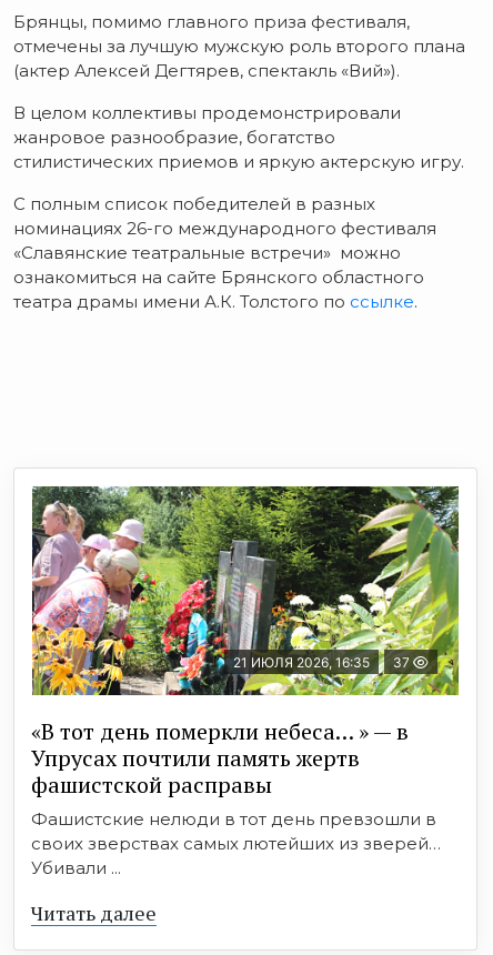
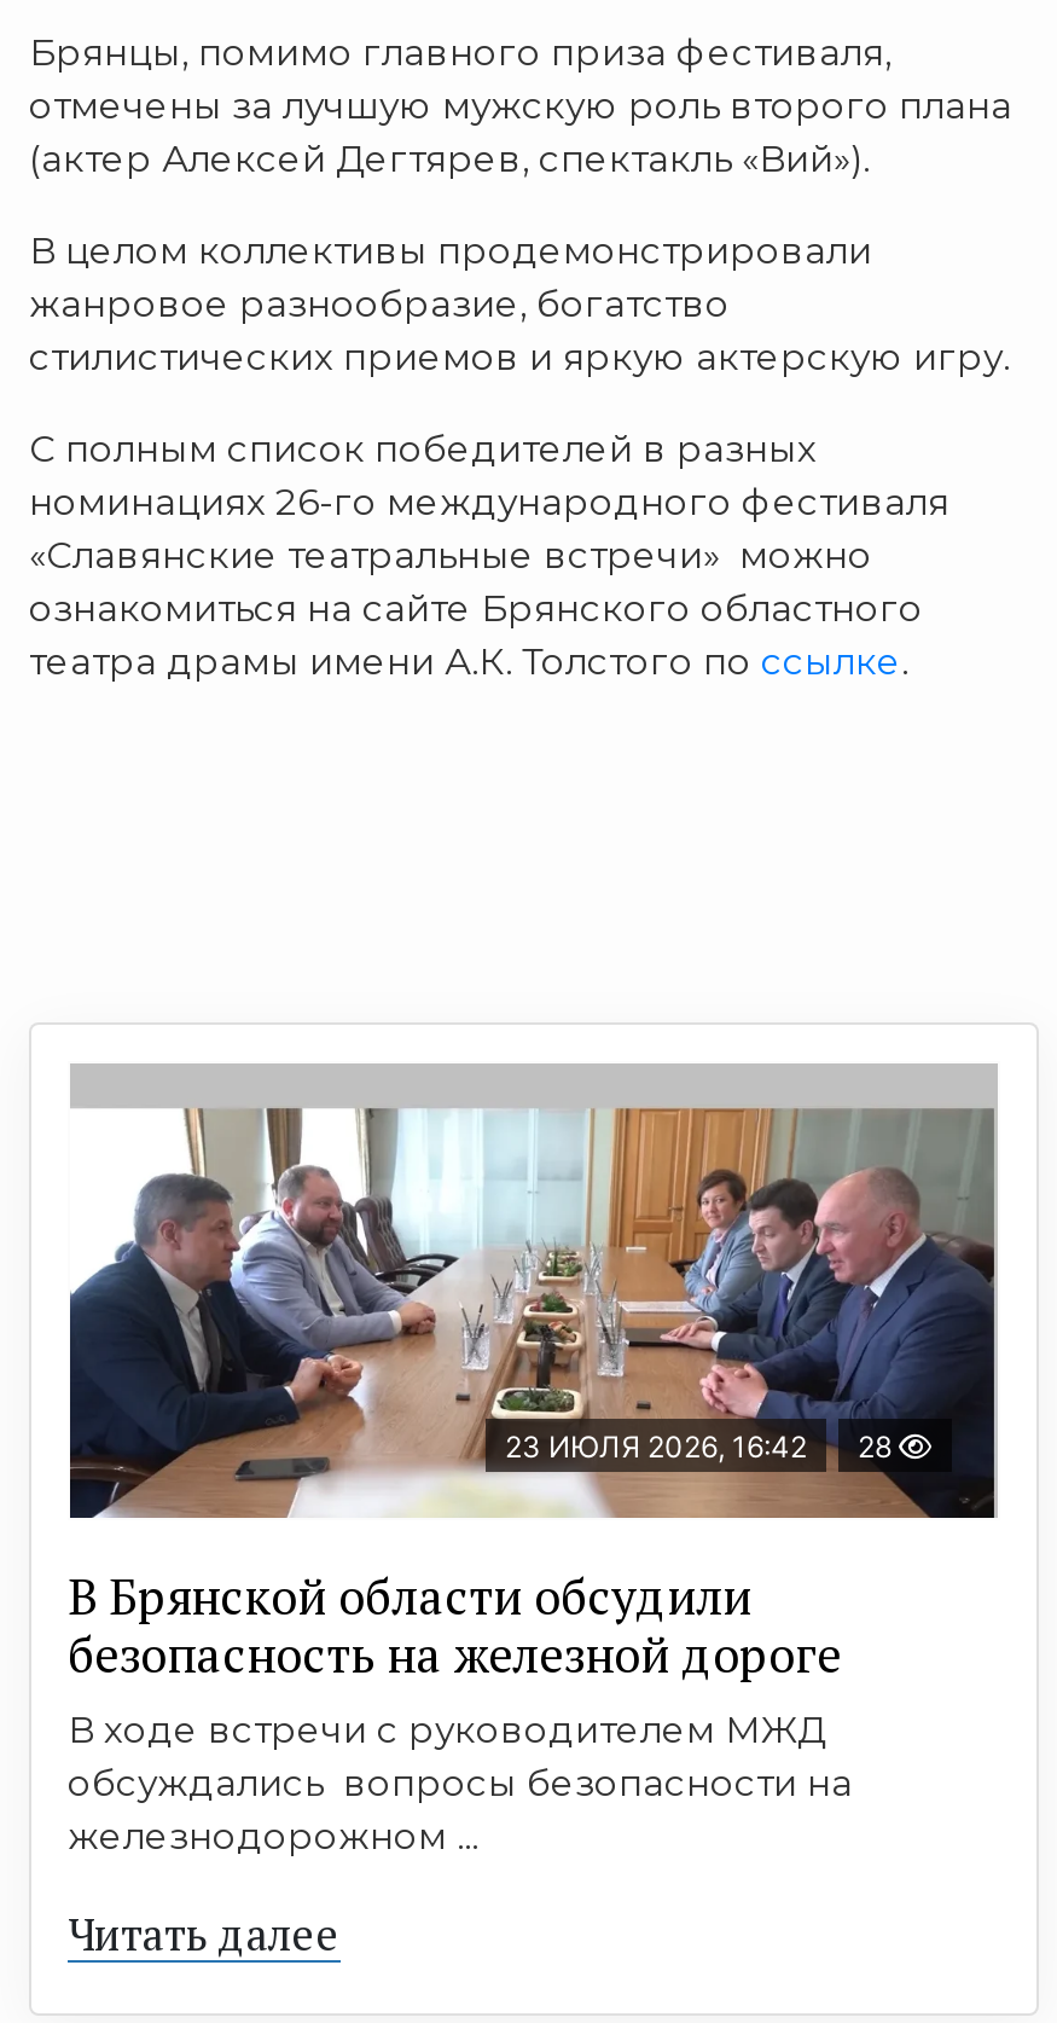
- [image]
- 21 ИЮЛЯ 2026, 16:35
- 37
+ [image]
+ 23 ИЮЛЯ 2026, 16:42
+ 28

- «В тот день померкли небеса… » — в
- Упрусах почтили память жертв
- фашистской расправы
- Фашистские нелюди в тот день превзошли в
- своих зверствах самых лютейших из зверей…
- Убивали ...
+ В Брянской области обсудили
+ безопасность на железной дороге
+ В ходе встречи с руководителем МЖД
+ обсуждались вопросы безопасности на
+ железнодорожном ...
